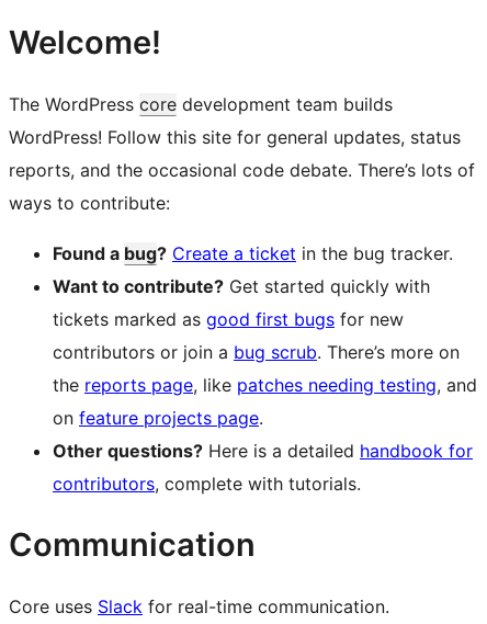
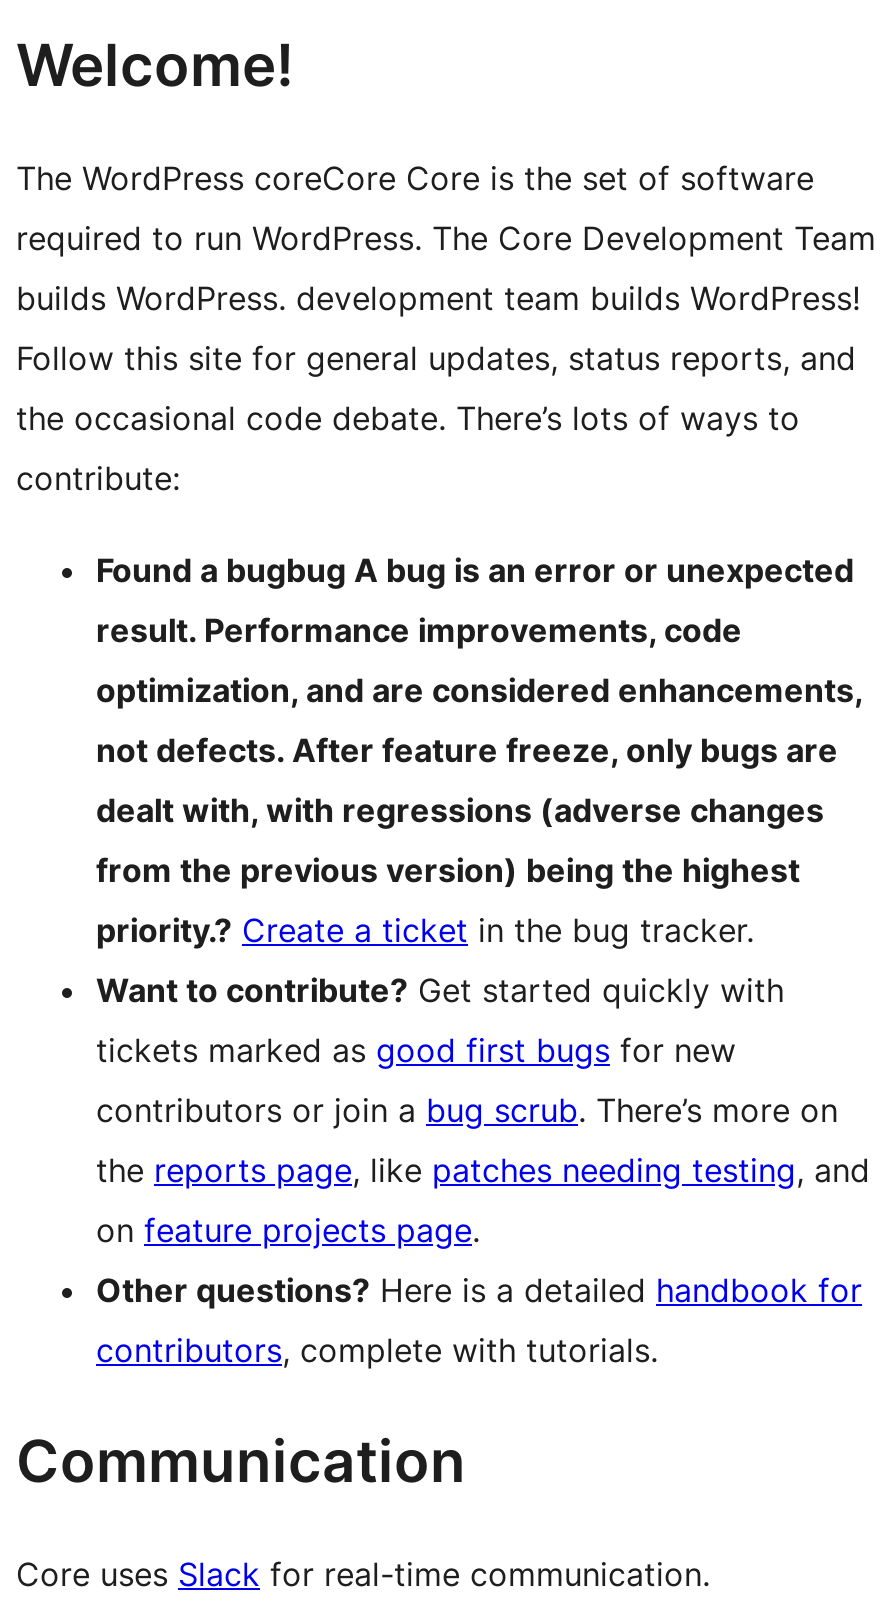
- The WordPress core development team builds
- WordPress! Follow this site for general updates, status
- reports, and the occasional code debate. There’s lots of
- ways to contribute:
- Found a bug? Create a ticket in the bug tracker.
+ The WordPress coreCore Core is the set of software
+ required to run WordPress. The Core Development Team
+ builds WordPress. development team builds WordPress!
+ Follow this site for general updates, status reports, and
+ the occasional code debate. There’s lots of ways to
+ contribute:
+ Found a bugbug A bug is an error or unexpected
+ result. Performance improvements, code
+ optimization, and are considered enhancements,
+ not defects. After feature freeze, only bugs are
+ dealt with, with regressions (adverse changes
+ from the previous version) being the highest
+ priority.? Create a ticket in the bug tracker.
